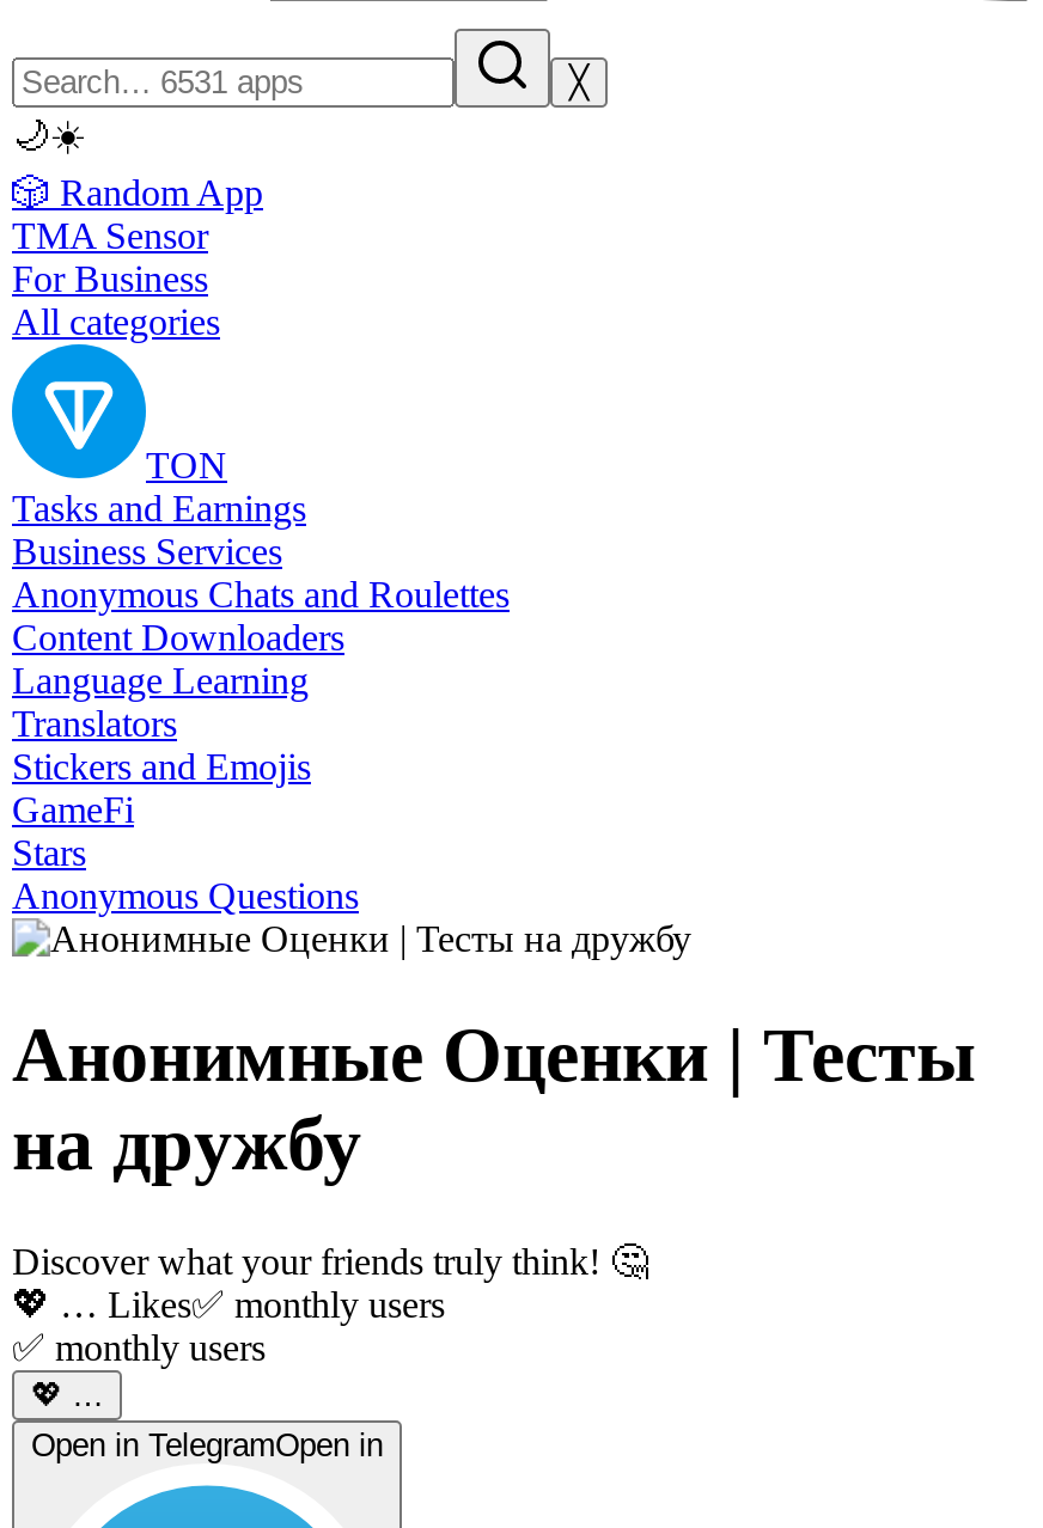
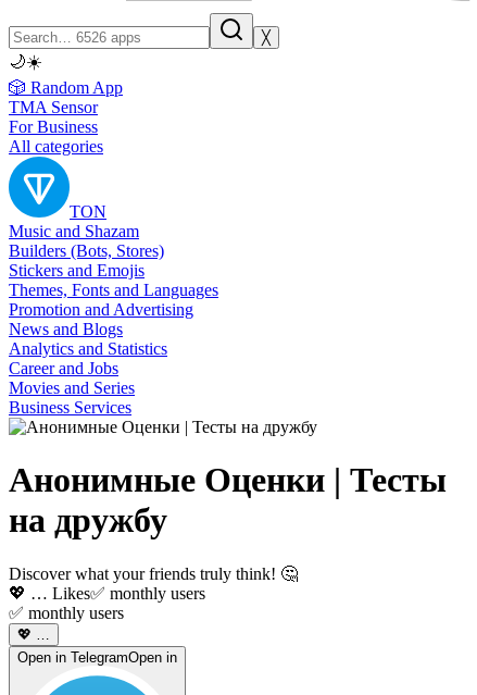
- Tasks and Earnings
- Anonymous Chats and Roulettes
- Content Downloaders
- Language Learning
- Translators
+ Music and Shazam
+ Builders (Bots, Stores)

moved down: Business Services

moved up: Stickers and Emojis

- GameFi
- Stars
- Anonymous Questions
+ Themes, Fonts and Languages
+ Promotion and Advertising
+ News and Blogs
+ Analytics and Statistics
+ Career and Jobs
+ Movies and Series
